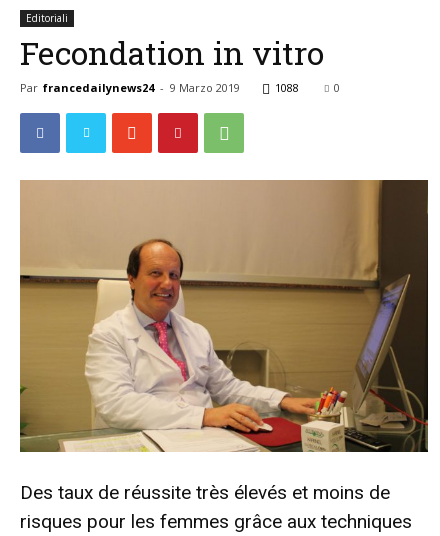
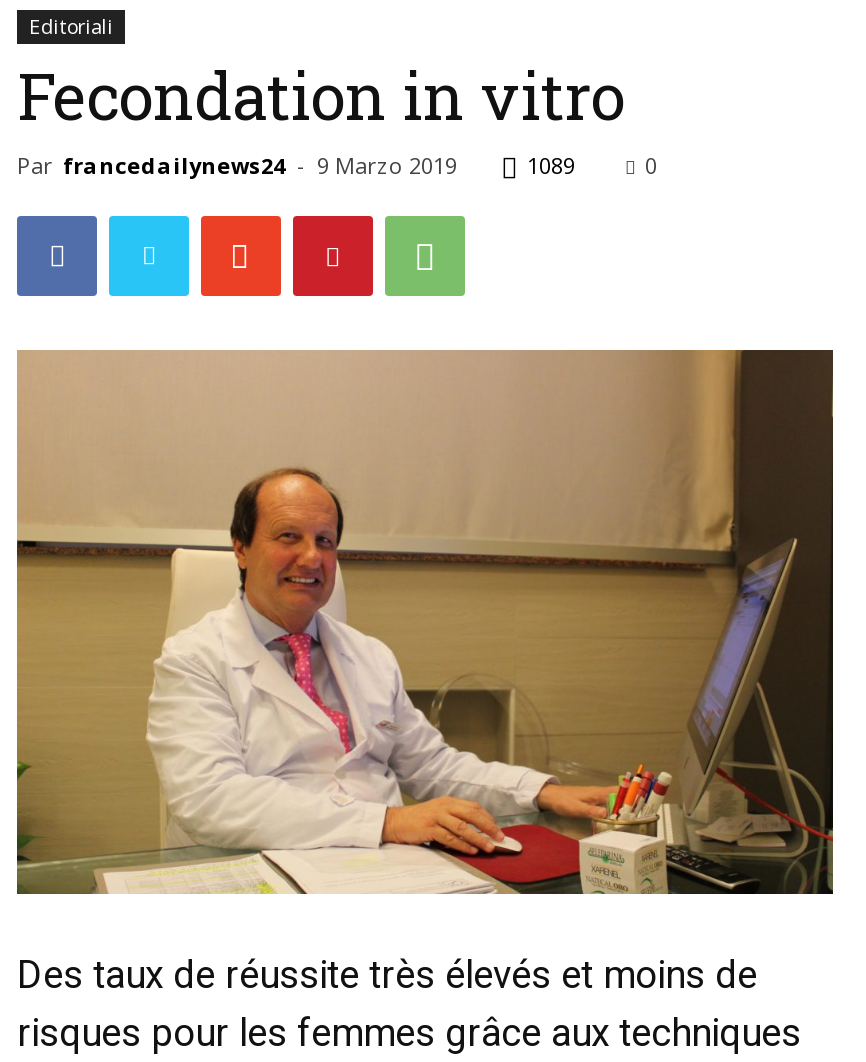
- 1088
+ 1089
